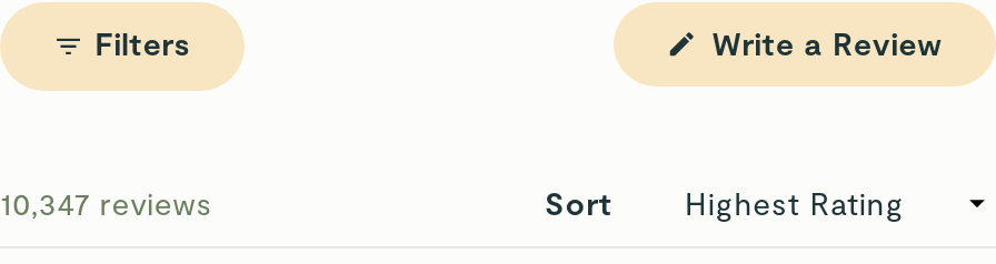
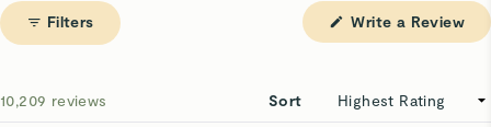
- 10,347 reviews
+ 10,209 reviews
